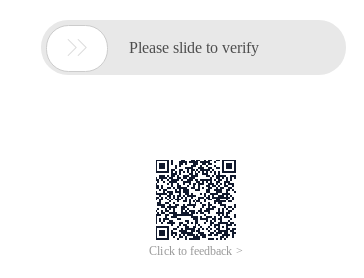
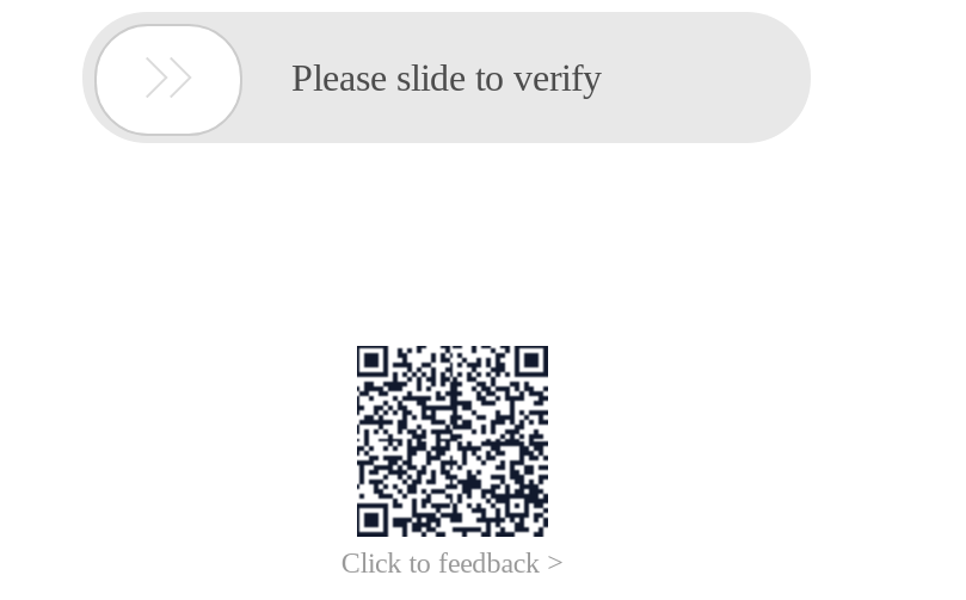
- [image]
+ [image]
